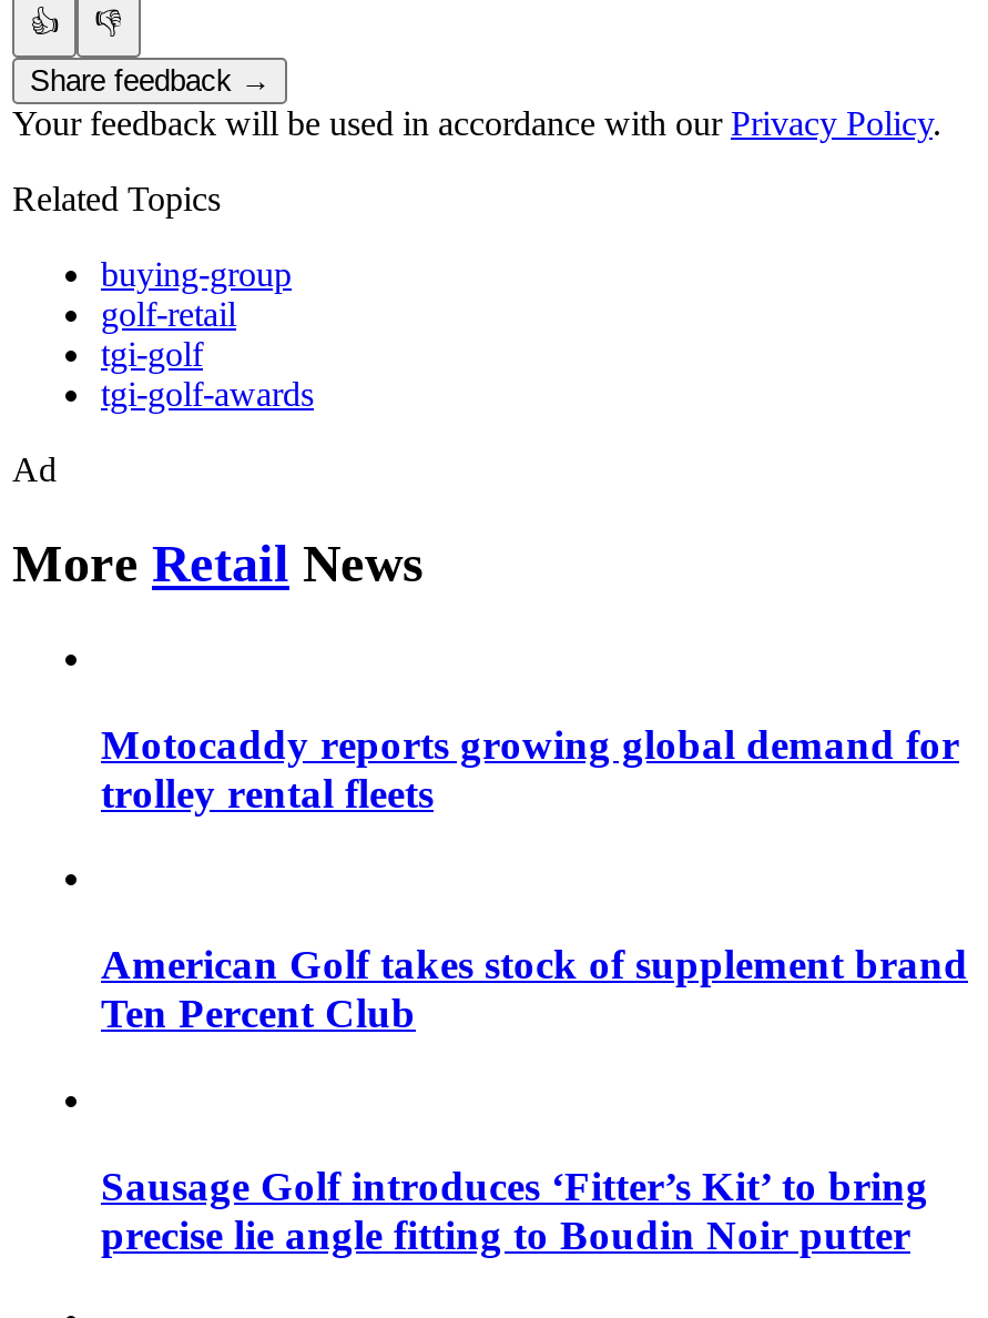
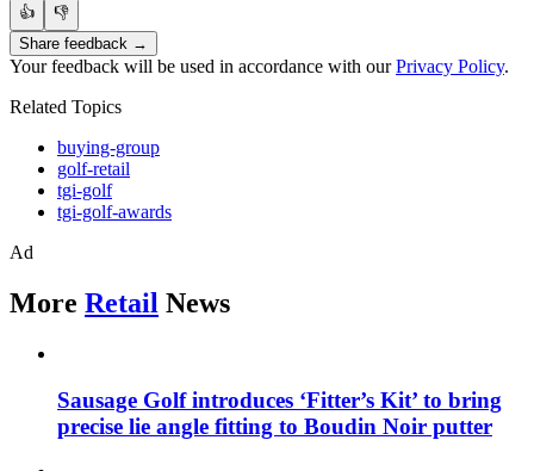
- Motocaddy reports growing global demand for
- trolley rental fleets

- American Golf takes stock of supplement brand
- Ten Percent Club
